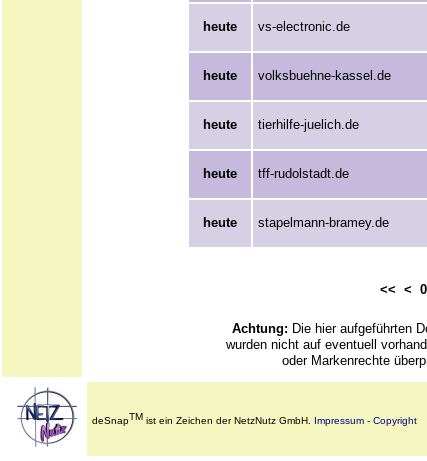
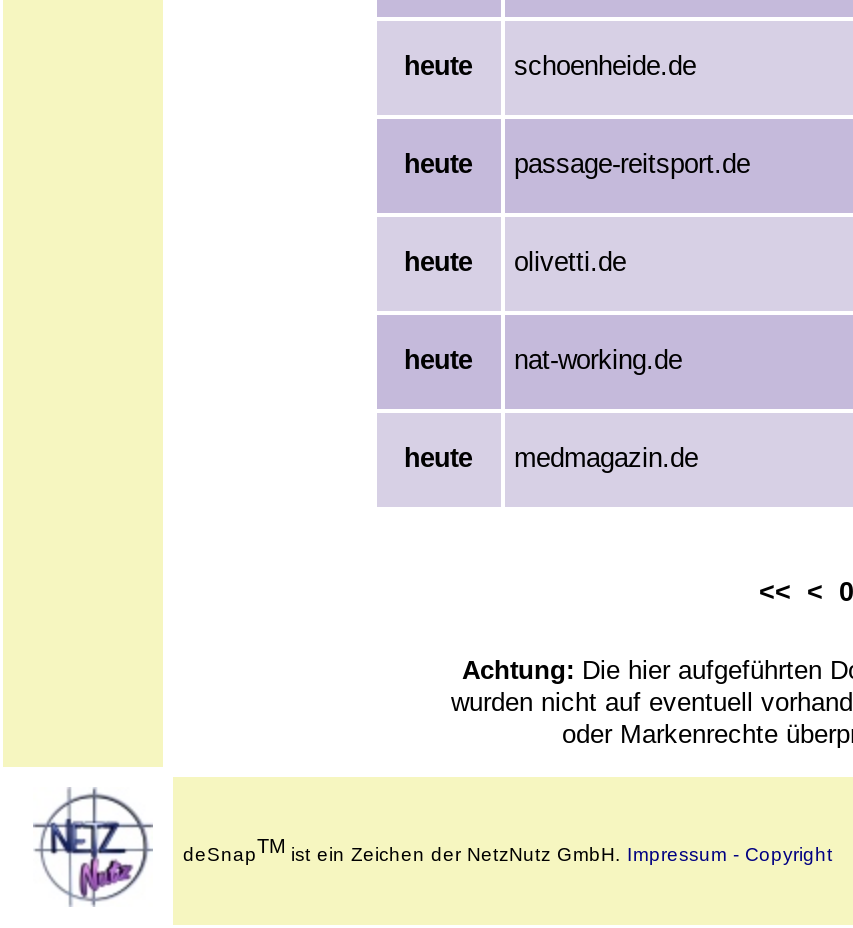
- vs-electronic.de
+ schoenheide.de

- volksbuehne-kassel.de
+ passage-reitsport.de

- tierhilfe-juelich.de
+ olivetti.de

- tff-rudolstadt.de
+ nat-working.de

- stapelmann-bramey.de
+ medmagazin.de
